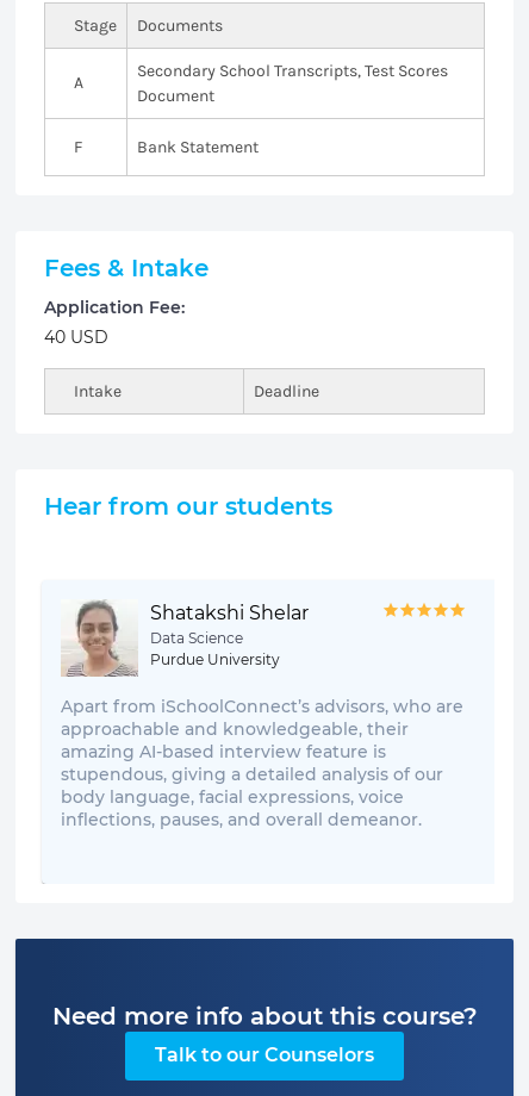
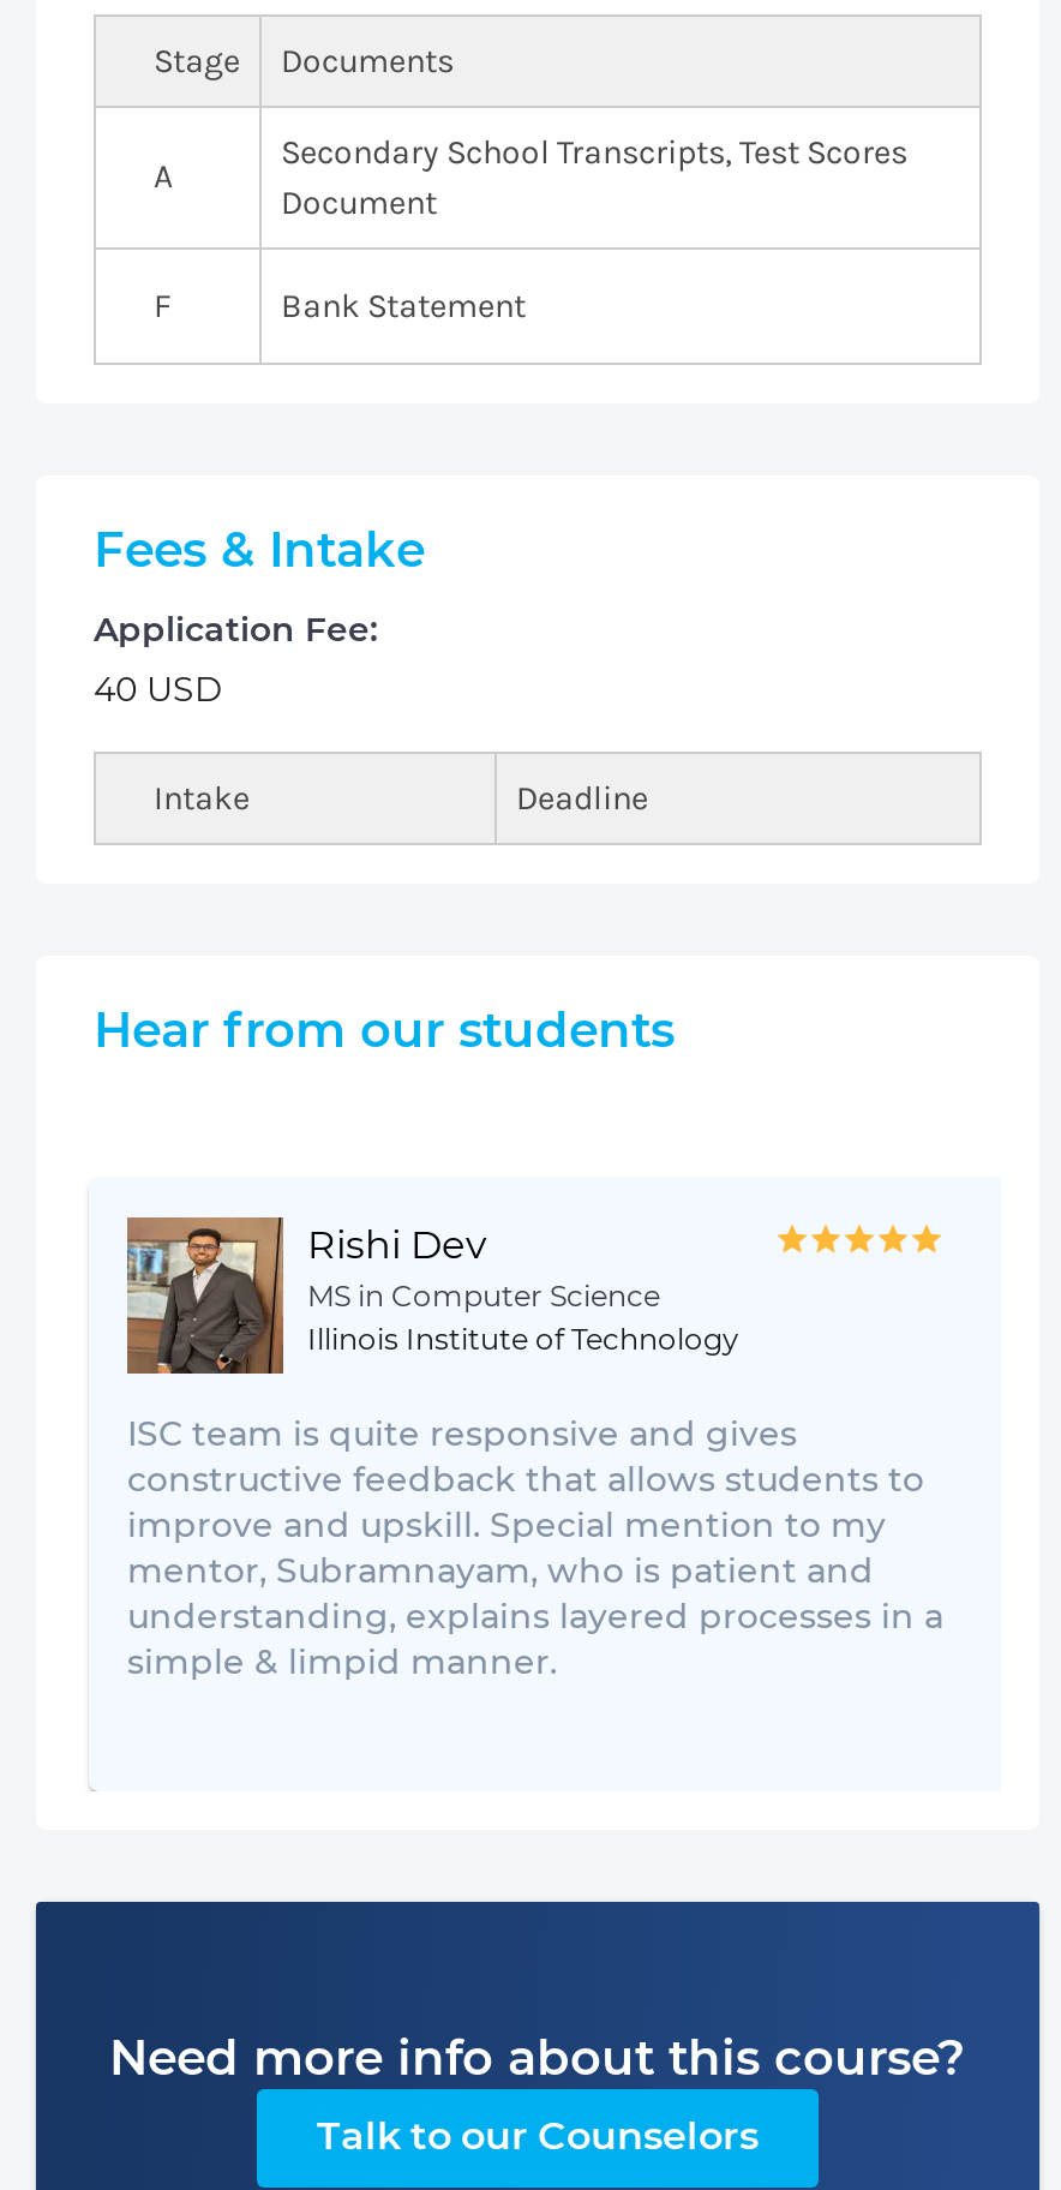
- [image]
- Shatakshi Shelar
- Data Science
- Purdue University
+ [image]
+ Rishi Dev
+ MS in Computer Science
+ Illinois Institute of Technology

- Apart from iSchoolConnect’s advisors, who are
- approachable and knowledgeable, their
- amazing AI-based interview feature is
- stupendous, giving a detailed analysis of our
- body language, facial expressions, voice
- inflections, pauses, and overall demeanor.
+ ISC team is quite responsive and gives
+ constructive feedback that allows students to
+ improve and upskill. Special mention to my
+ mentor, Subramnayam, who is patient and
+ understanding, explains layered processes in a
+ simple & limpid manner.
